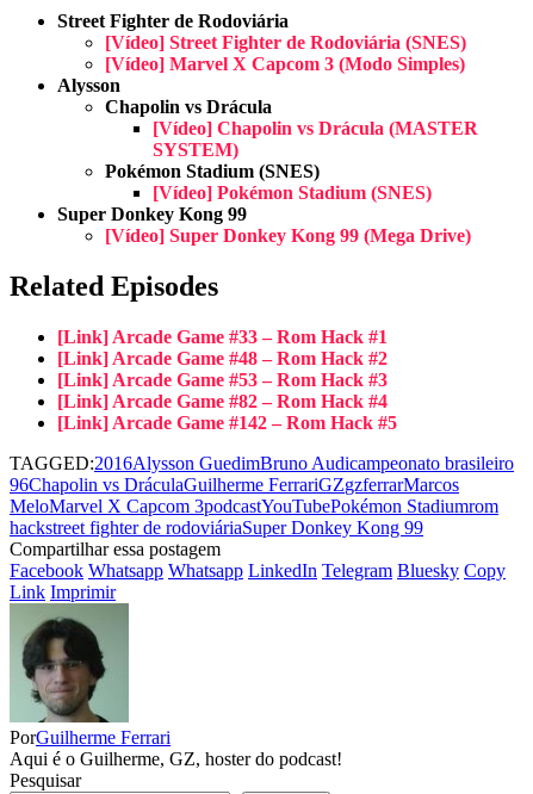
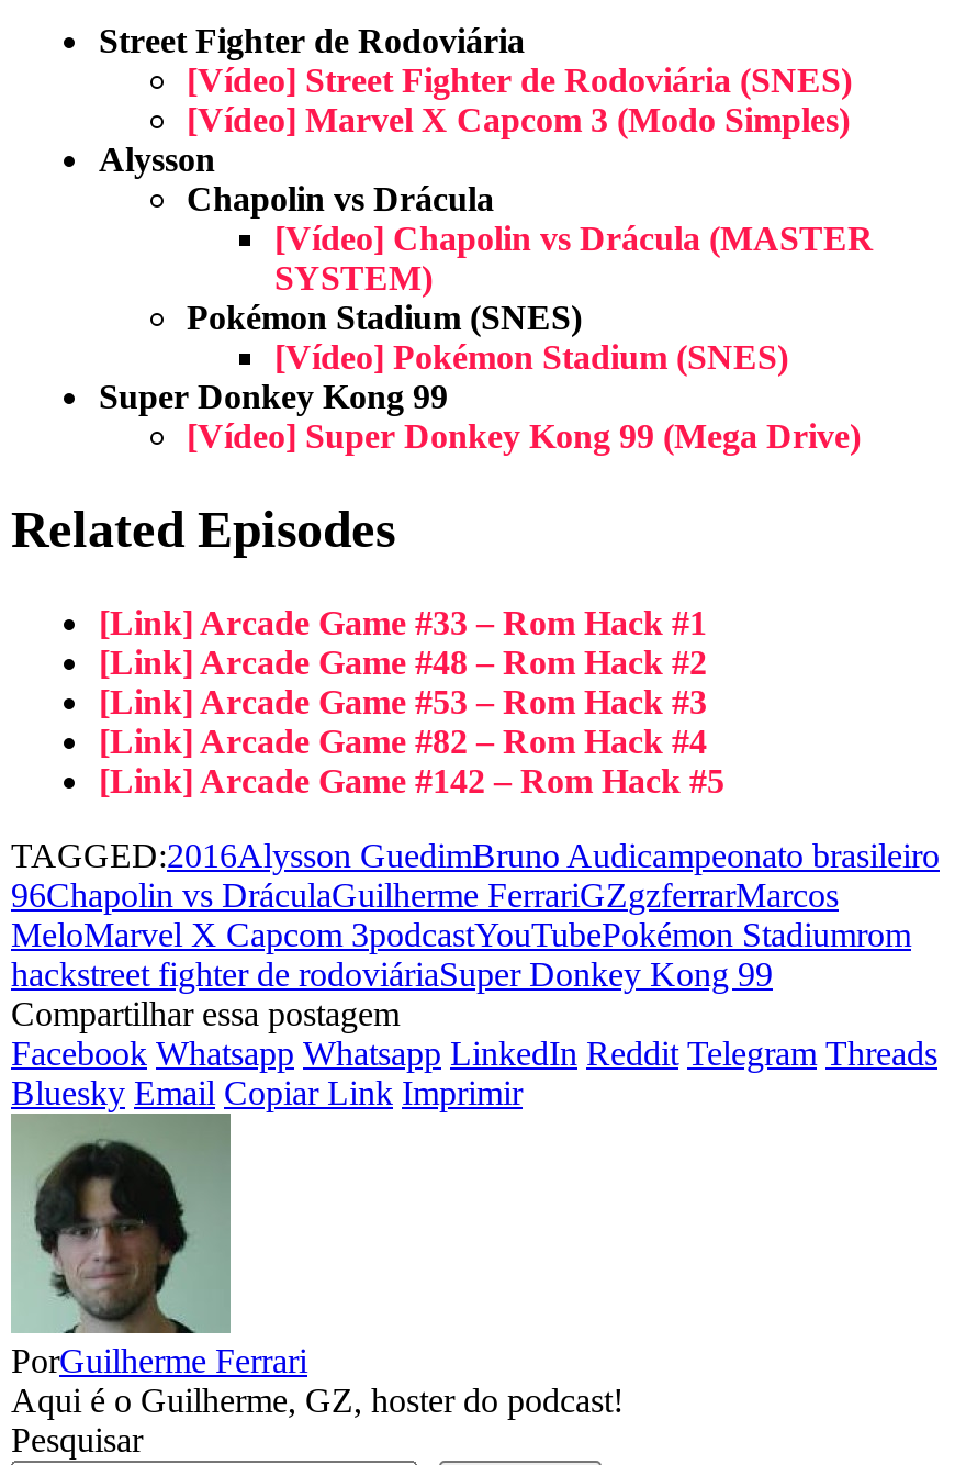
- Facebook Whatsapp Whatsapp LinkedIn Telegram Bluesky Copy
- Link Imprimir
+ Facebook Whatsapp Whatsapp LinkedIn Reddit Telegram Threads
+ Bluesky Email Copiar Link Imprimir
